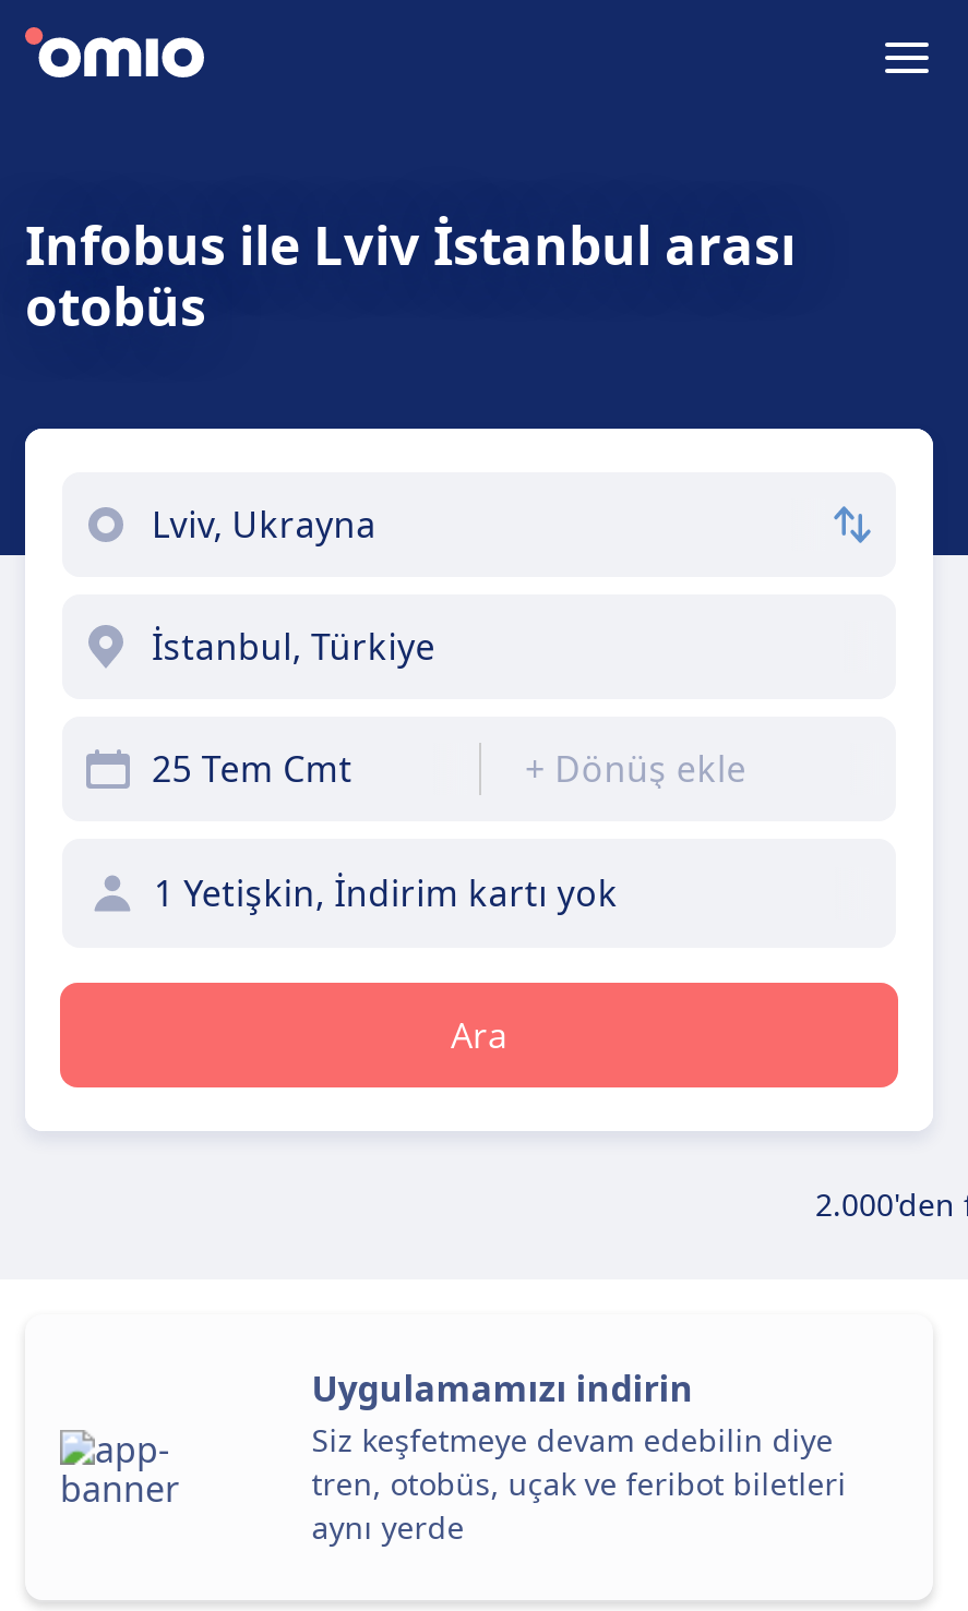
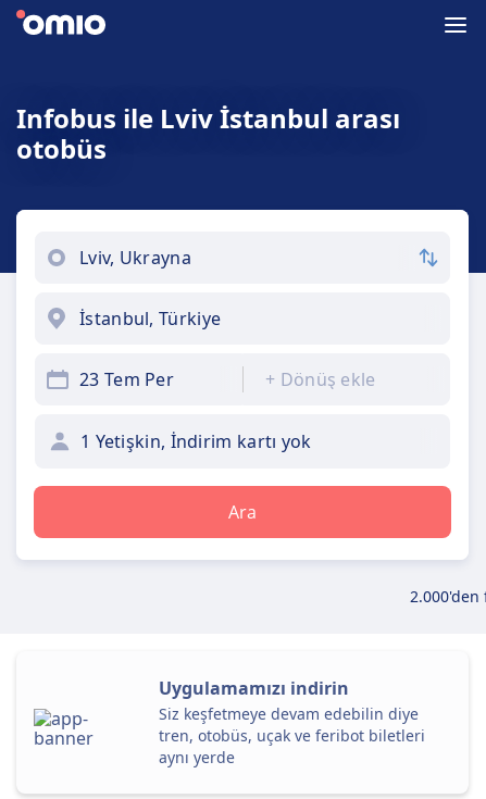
- 25 Tem Cmt
+ 23 Tem Per
